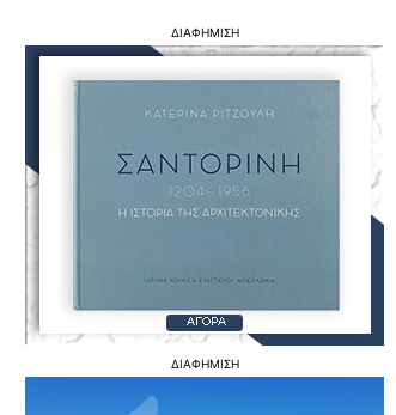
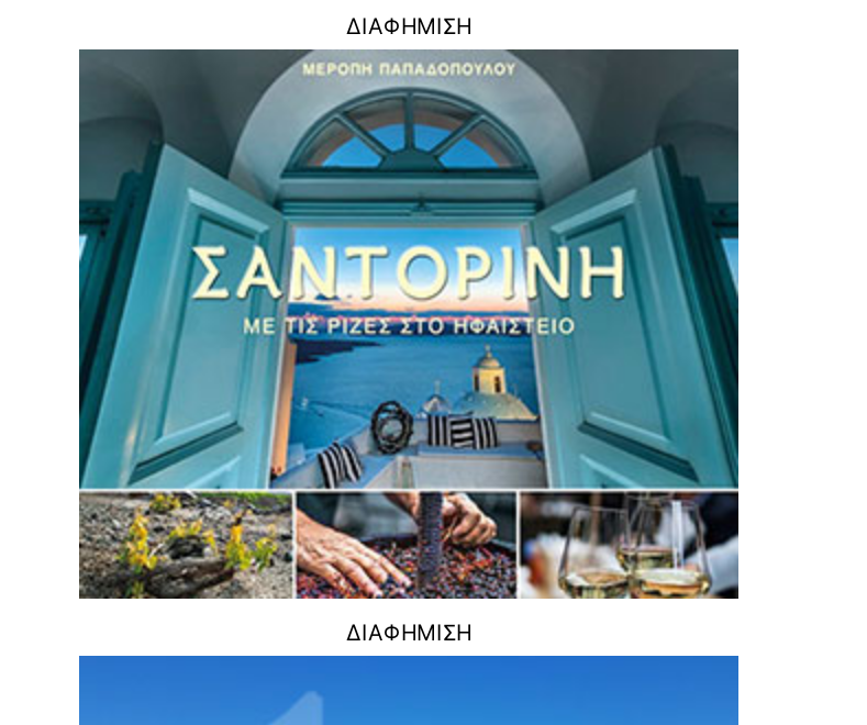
- [image]
+ [image]
